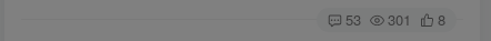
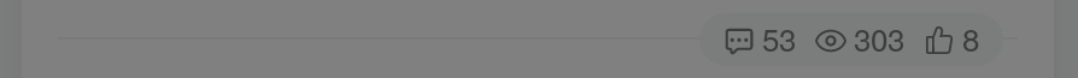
- 53 301 8
+ 53 303 8
